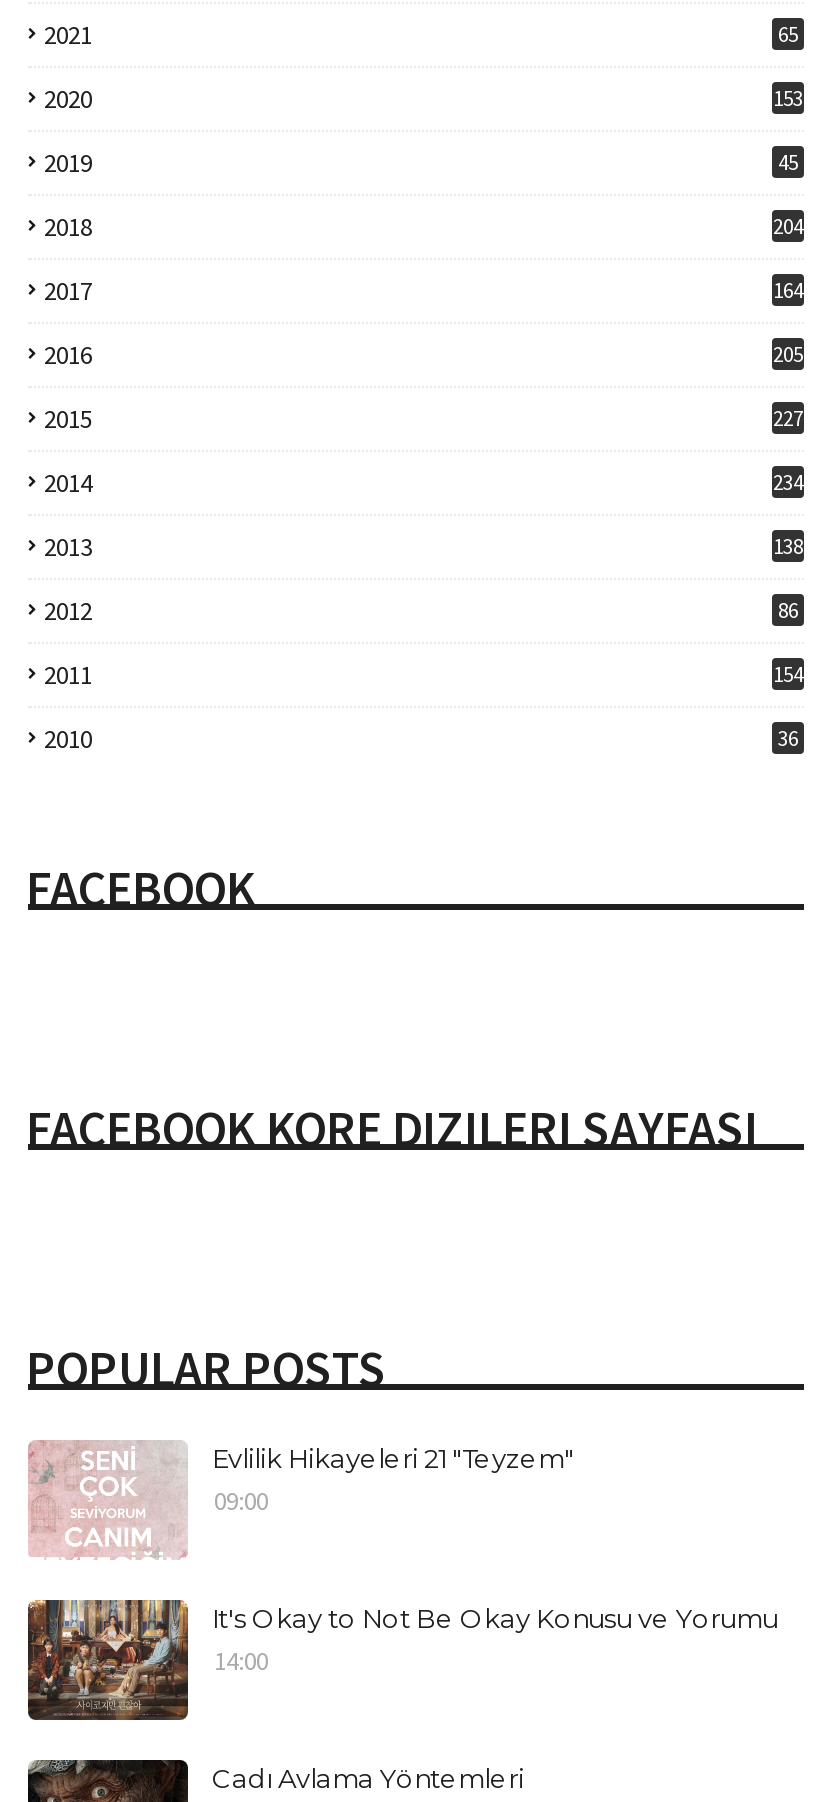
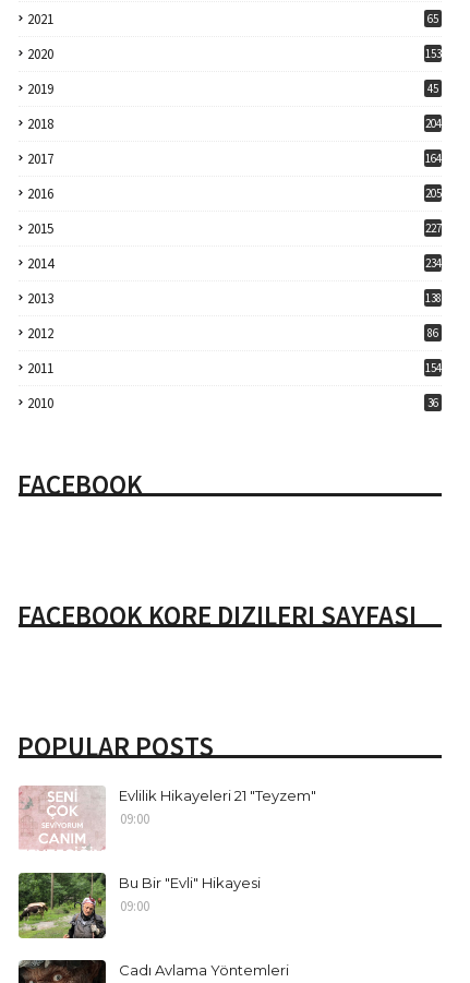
- [image]
- It's Okay to Not Be Okay Konusu ve Yorumu
- 14:00
+ [image]
+ Bu Bir "Evli" Hikayesi
+ 09:00
